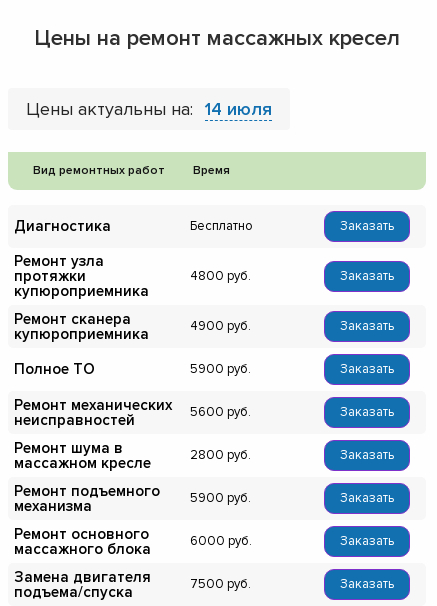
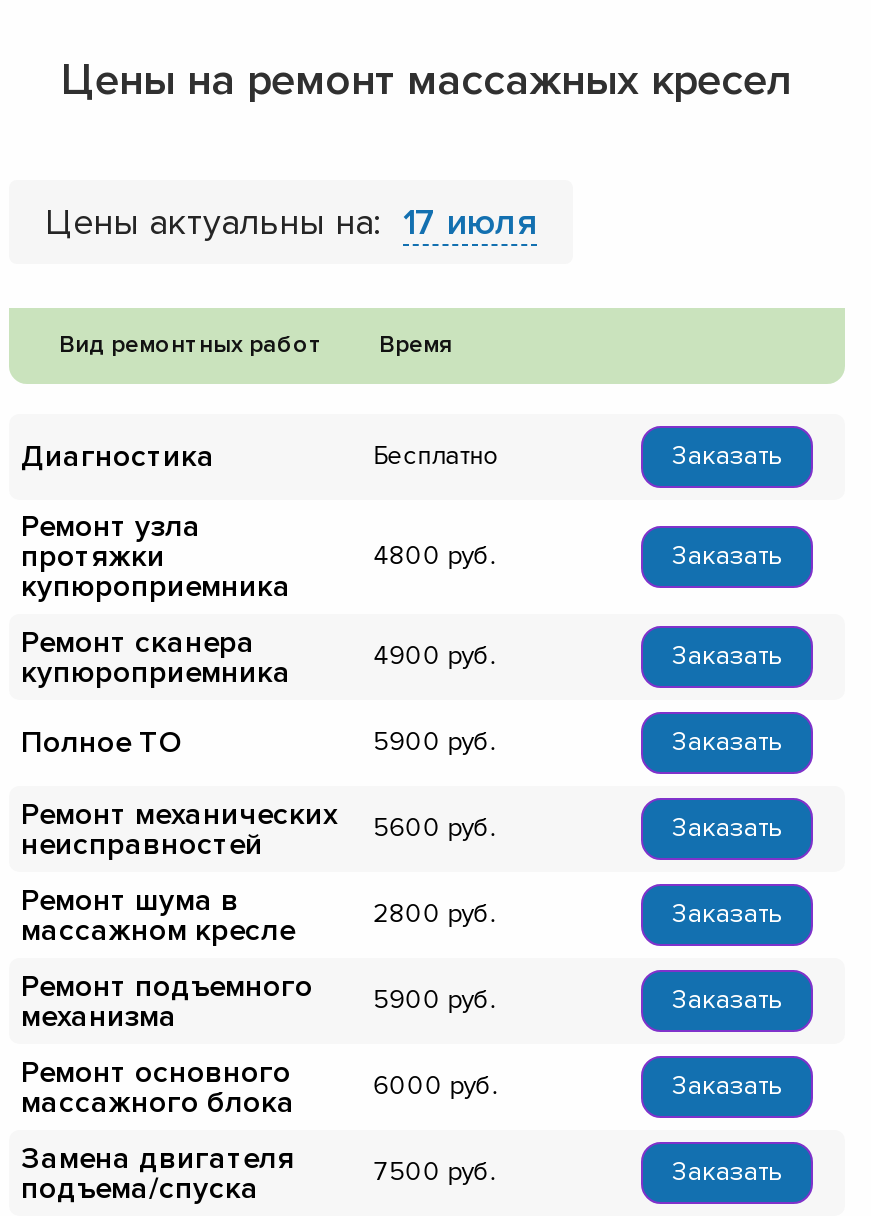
- Цены актуальны на: 14 июля
+ Цены актуальны на: 17 июля
